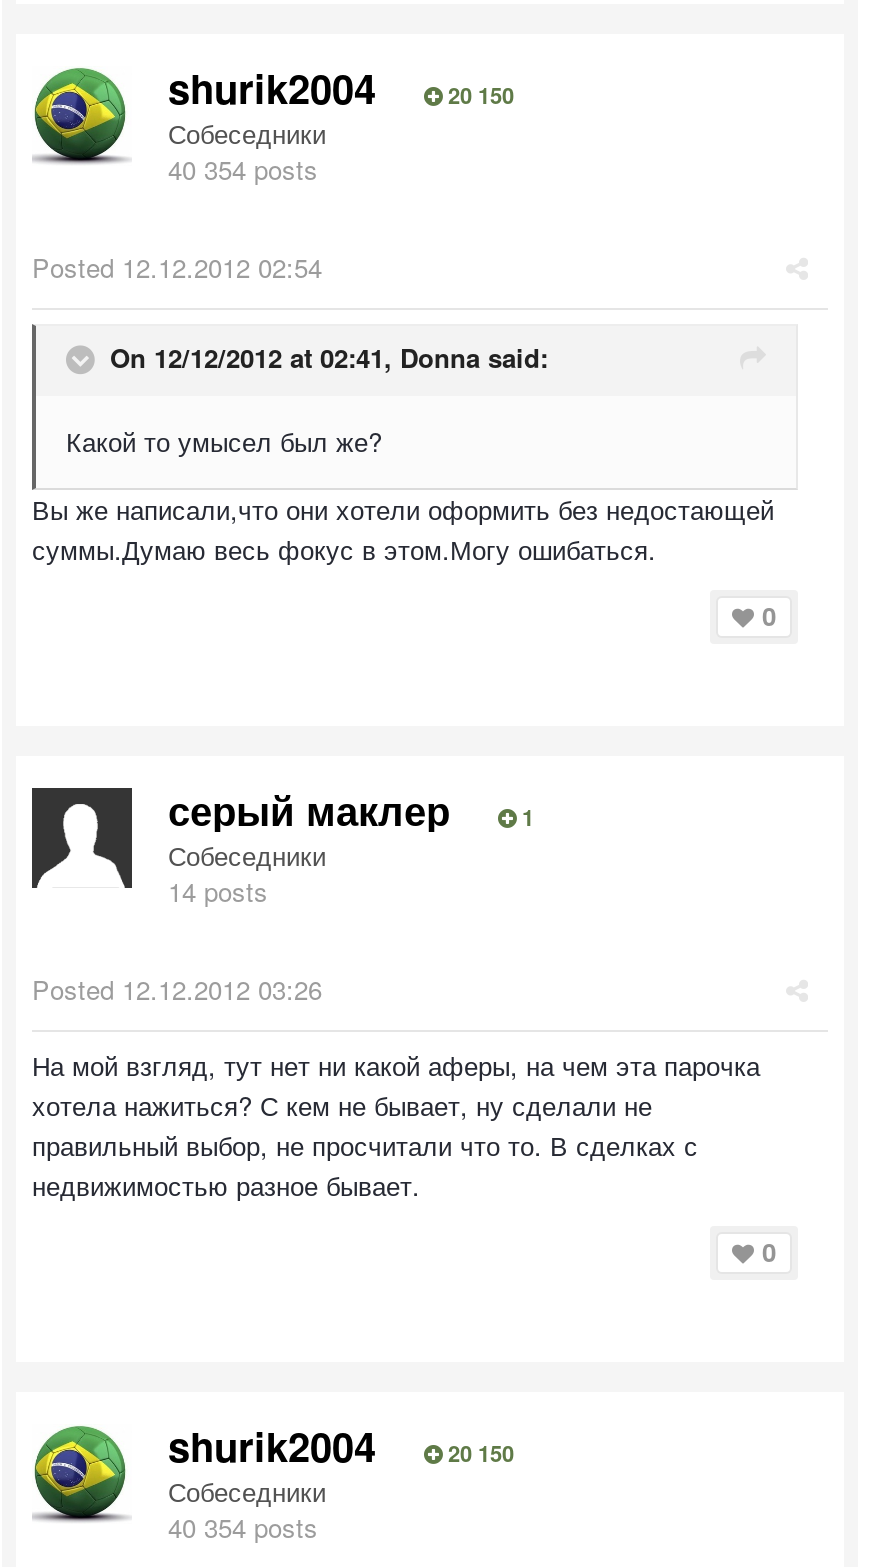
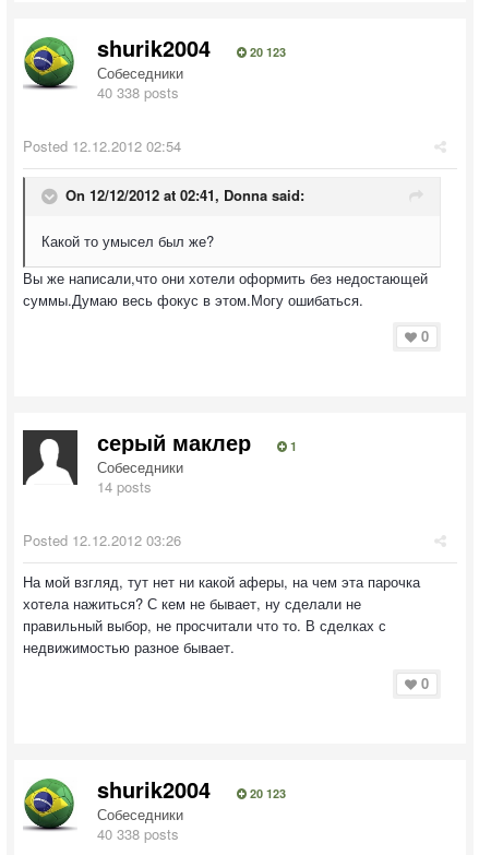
- 20 150
+ 20 123

- 40 354 posts
+ 40 338 posts

- 20 150
+ 20 123

- 40 354 posts
+ 40 338 posts
